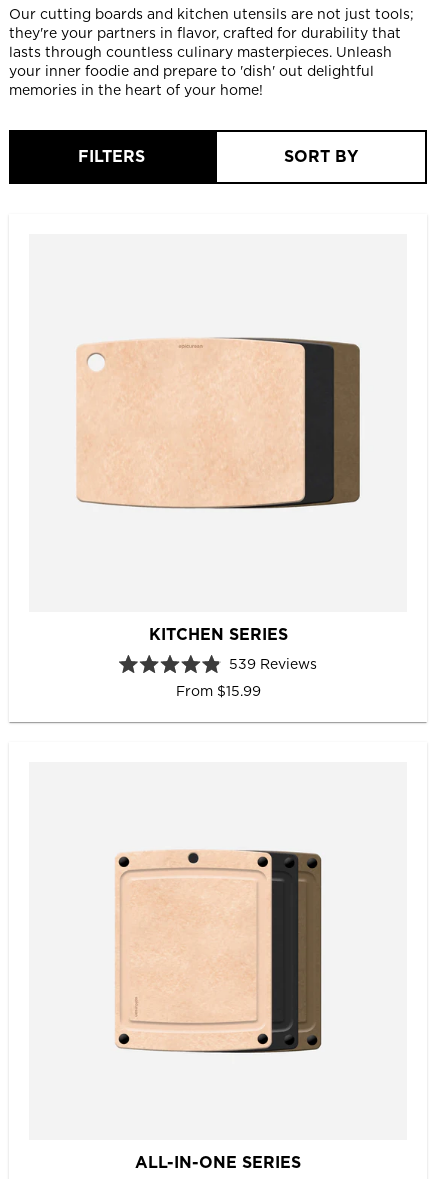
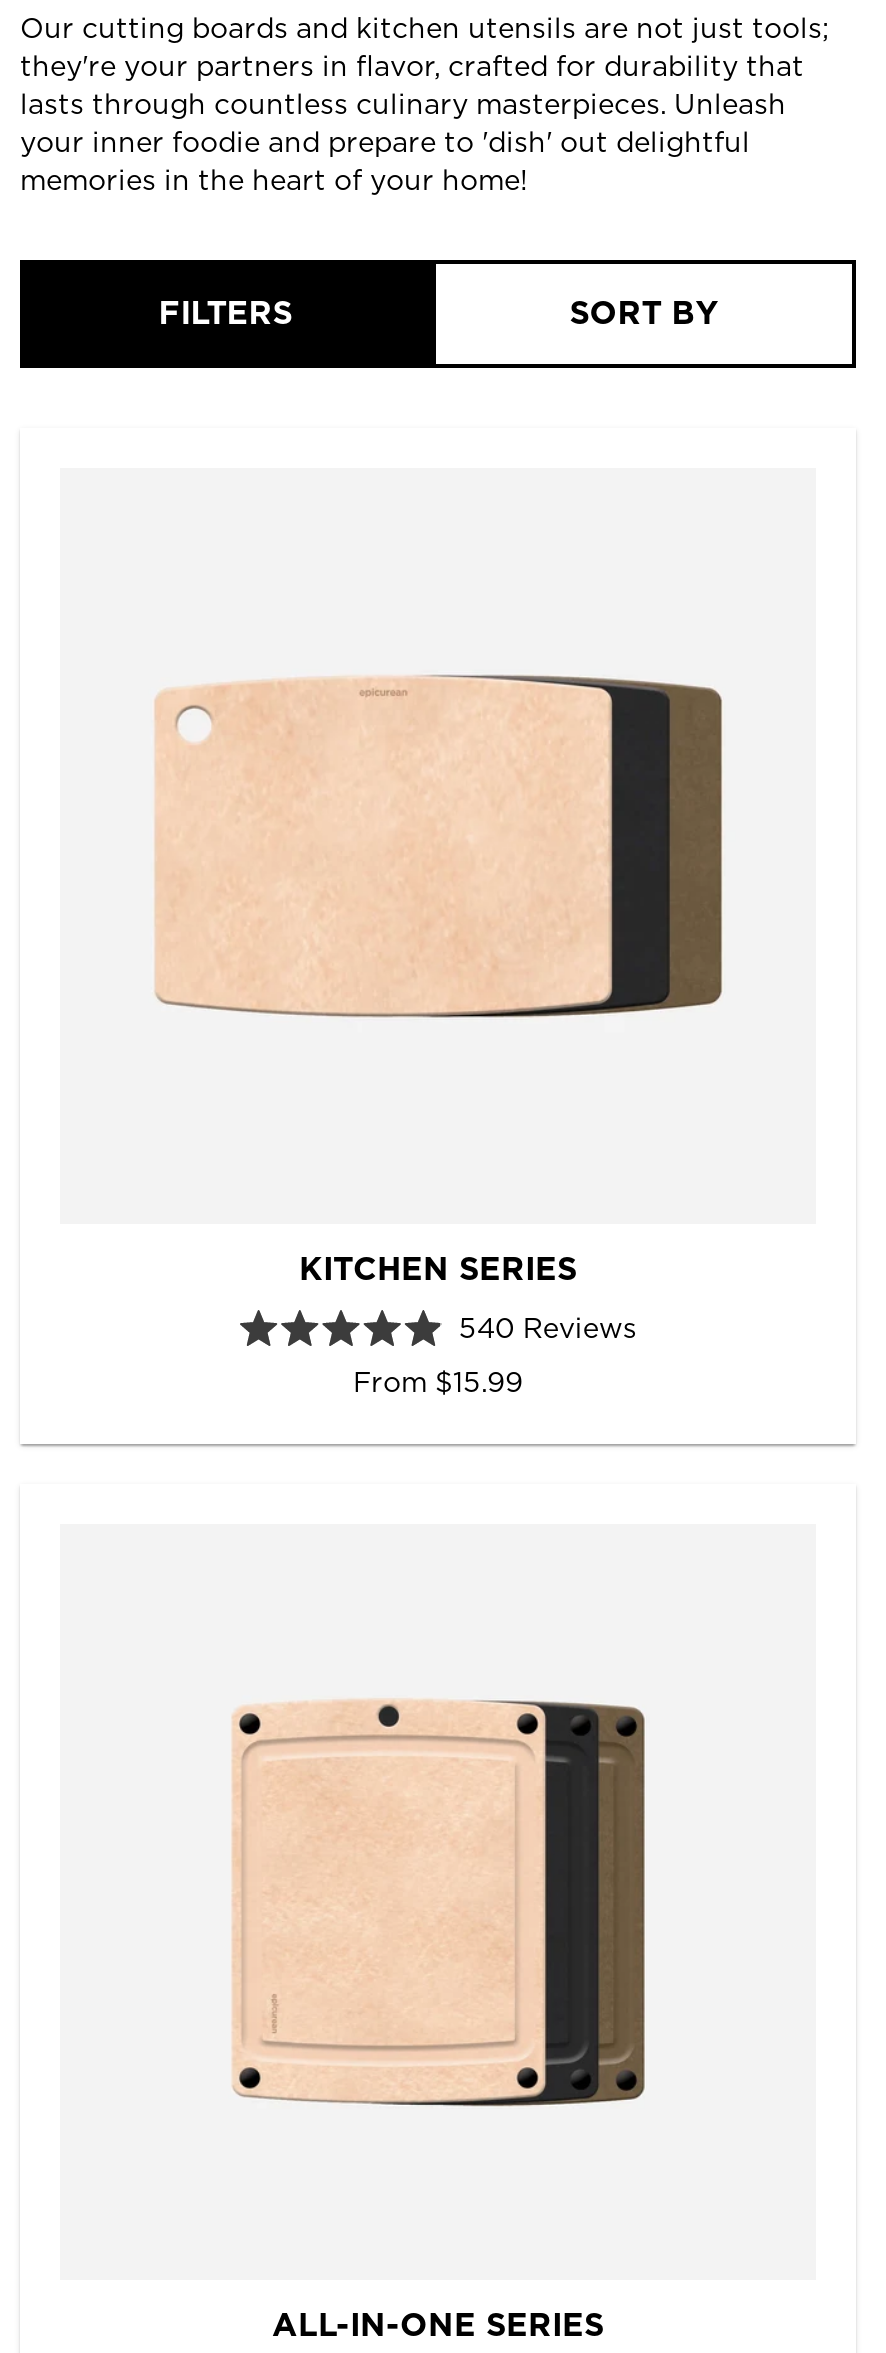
- 539 Reviews
+ 540 Reviews
